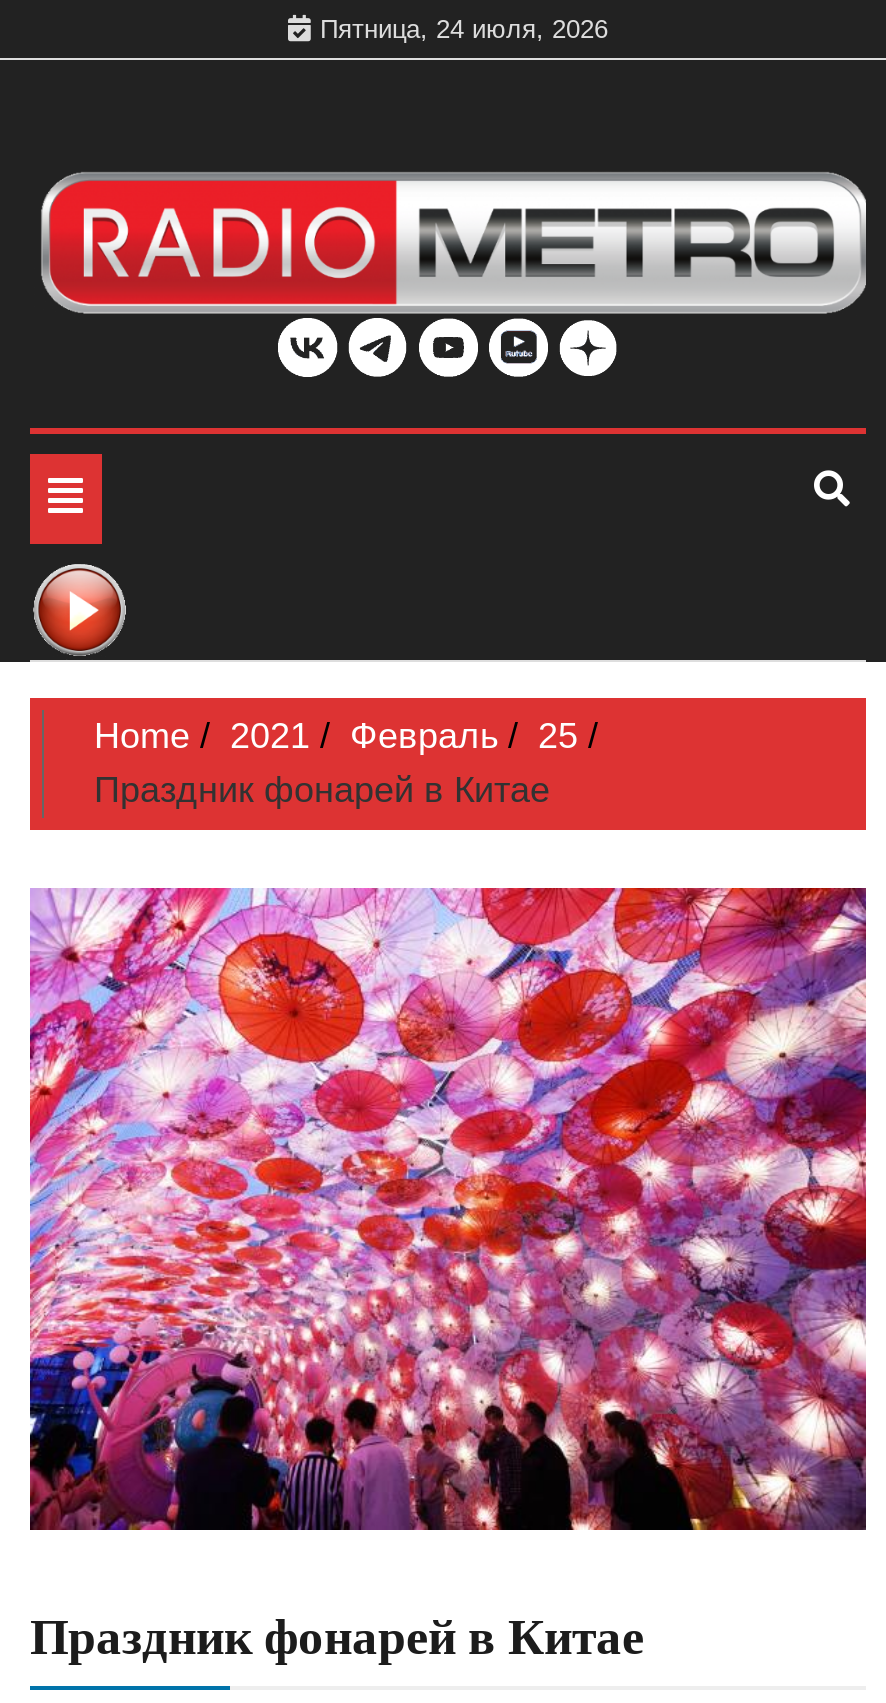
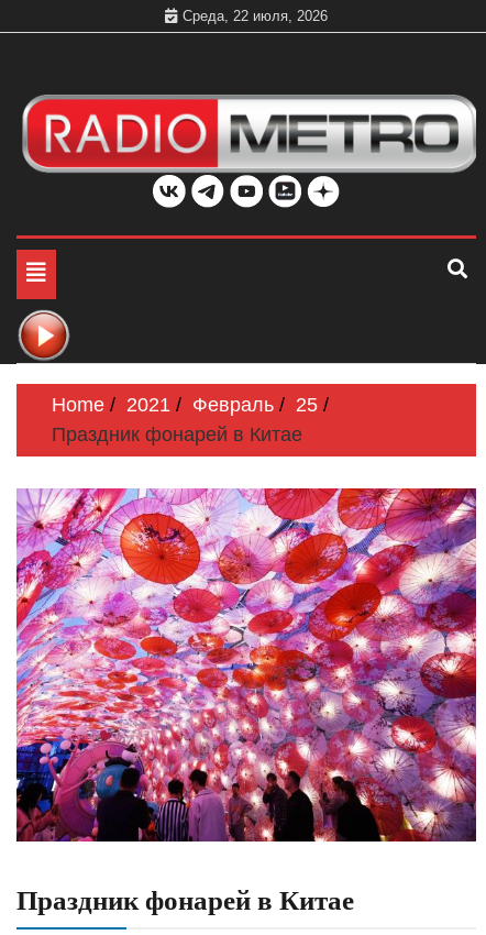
- Пятница, 24 июля, 2026
+ Среда, 22 июля, 2026
